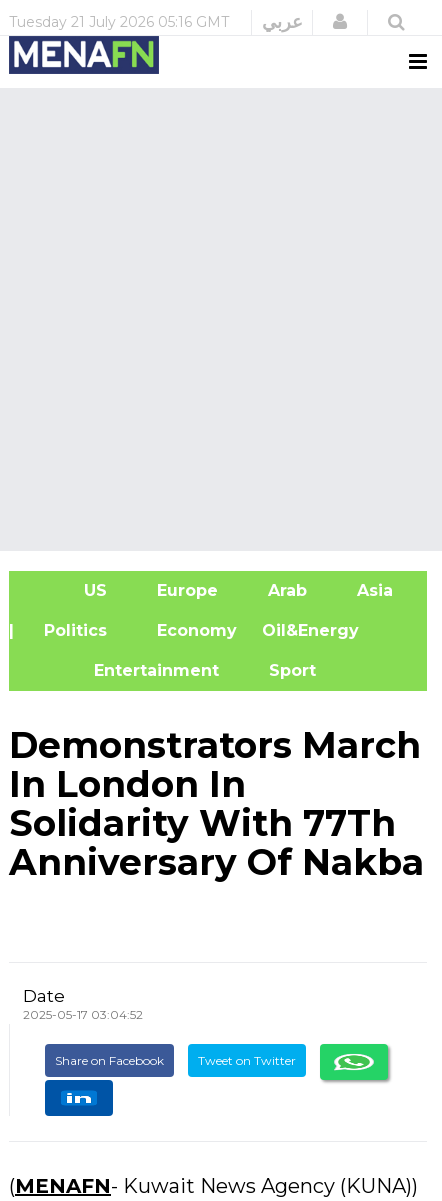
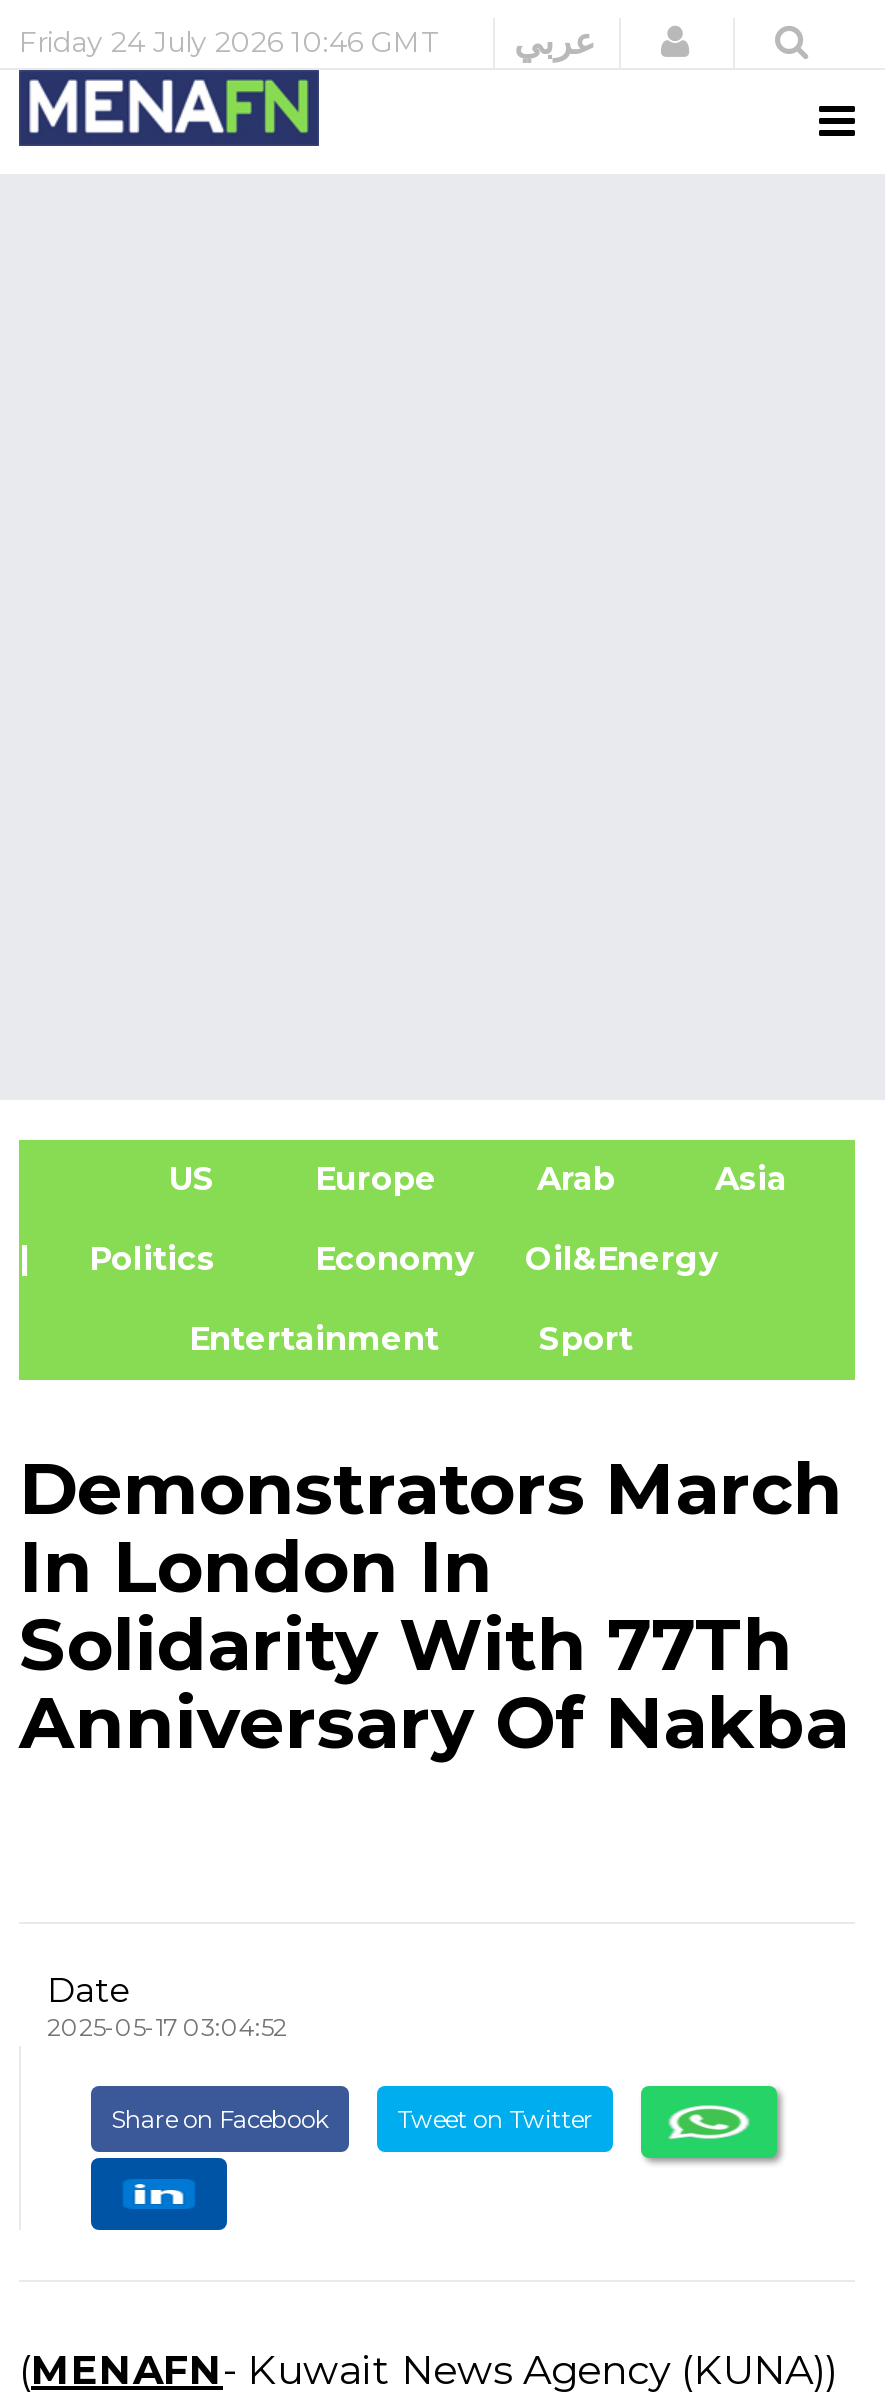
- Tuesday 21 July 2026 05:16 GMT
+ Friday 24 July 2026 10:46 GMT
